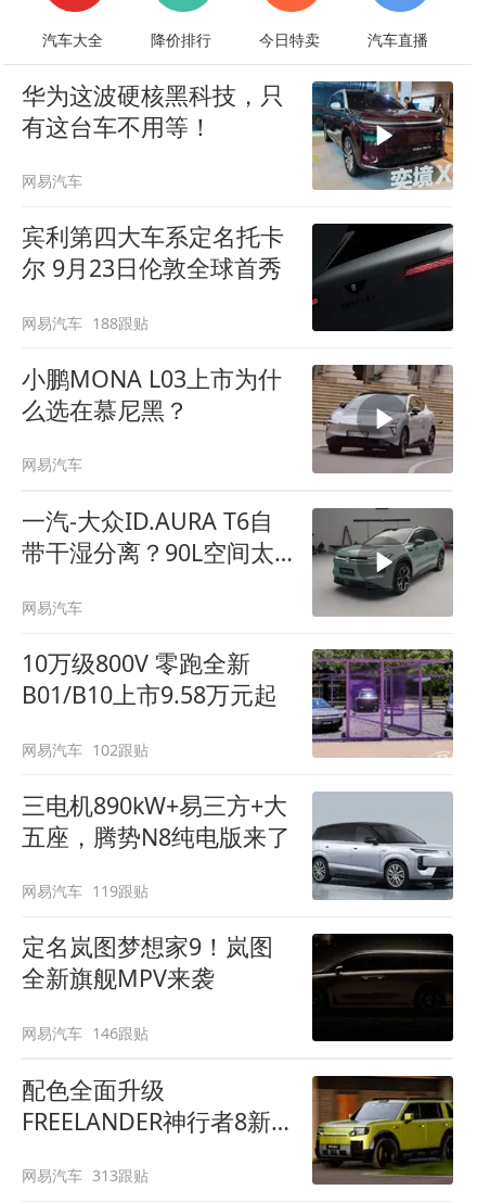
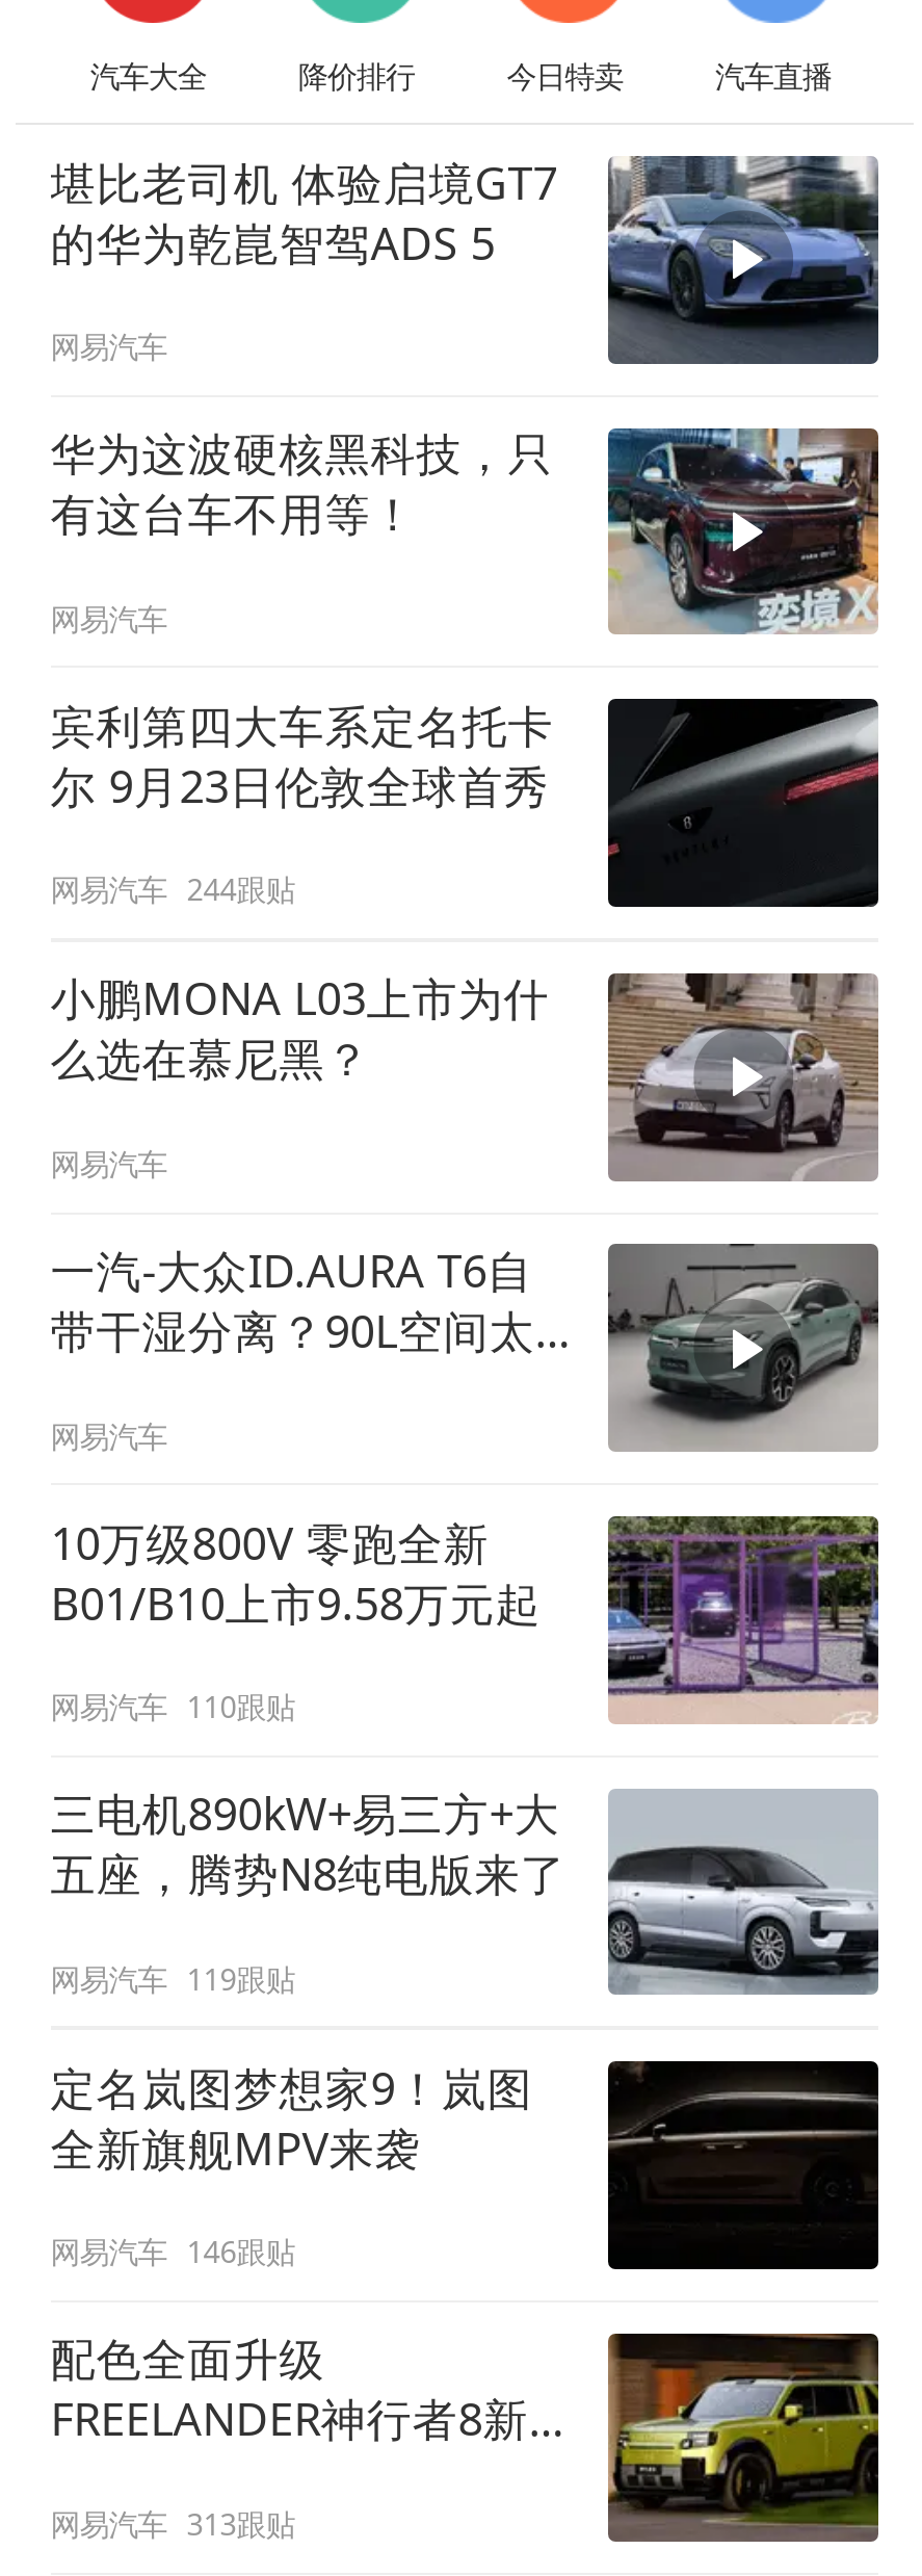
+ [image]
+ 堪比老司机 体验启境GT7
+ 的华为乾崑智驾ADS 5
+ 网易汽车

- 网易汽车 188跟贴
+ 网易汽车 244跟贴

- 网易汽车 102跟贴
+ 网易汽车 110跟贴
